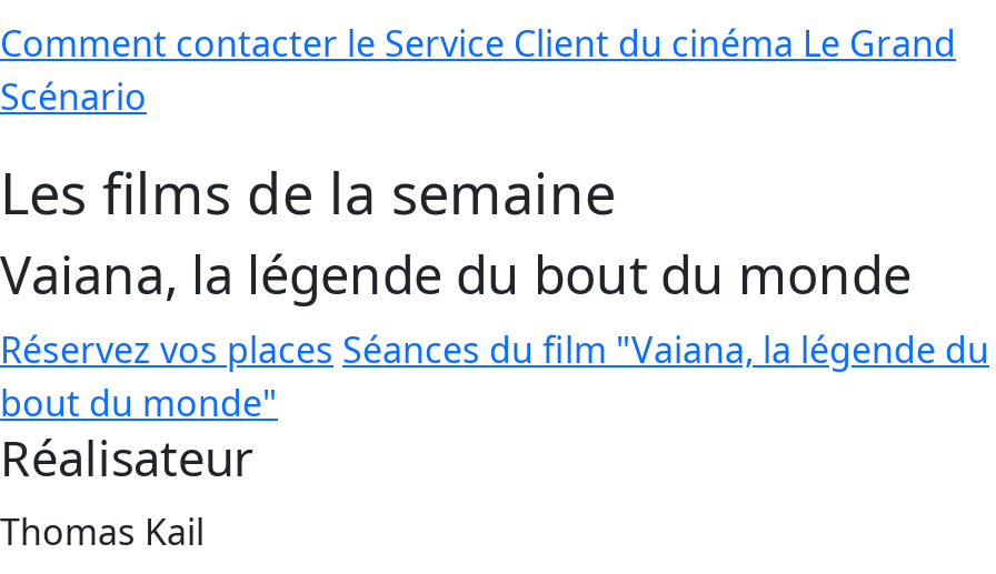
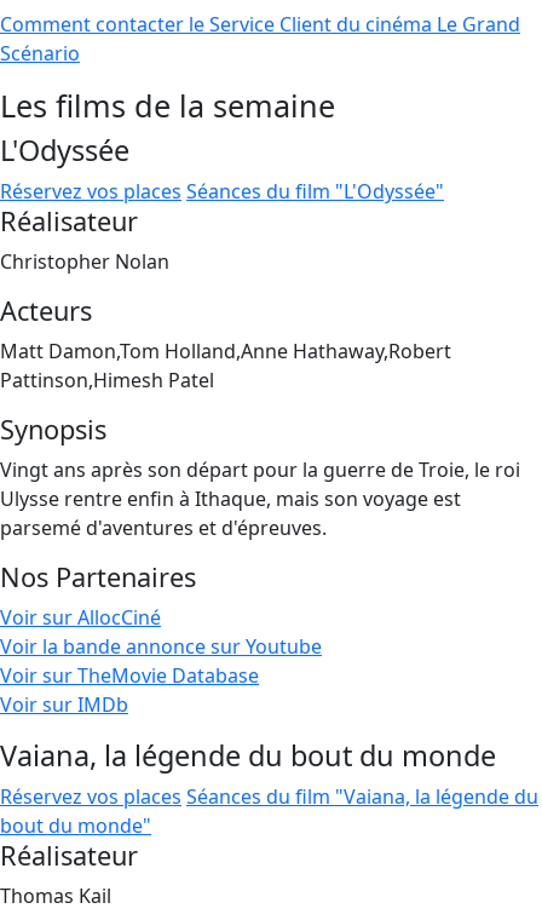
+ L'Odyssée
+ Réservez vos places Séances du film "L'Odyssée"
+ Réalisateur
+ Christopher Nolan
+ Acteurs
+ Matt Damon,Tom Holland,Anne Hathaway,Robert
+ Pattinson,Himesh Patel
+ Synopsis
+ Vingt ans après son départ pour la guerre de Troie, le roi
+ Ulysse rentre enfin à Ithaque, mais son voyage est
+ parsemé d'aventures et d'épreuves.
+ Nos Partenaires
+ Voir sur AllocCiné
+ Voir la bande annonce sur Youtube
+ Voir sur TheMovie Database
+ Voir sur IMDb
